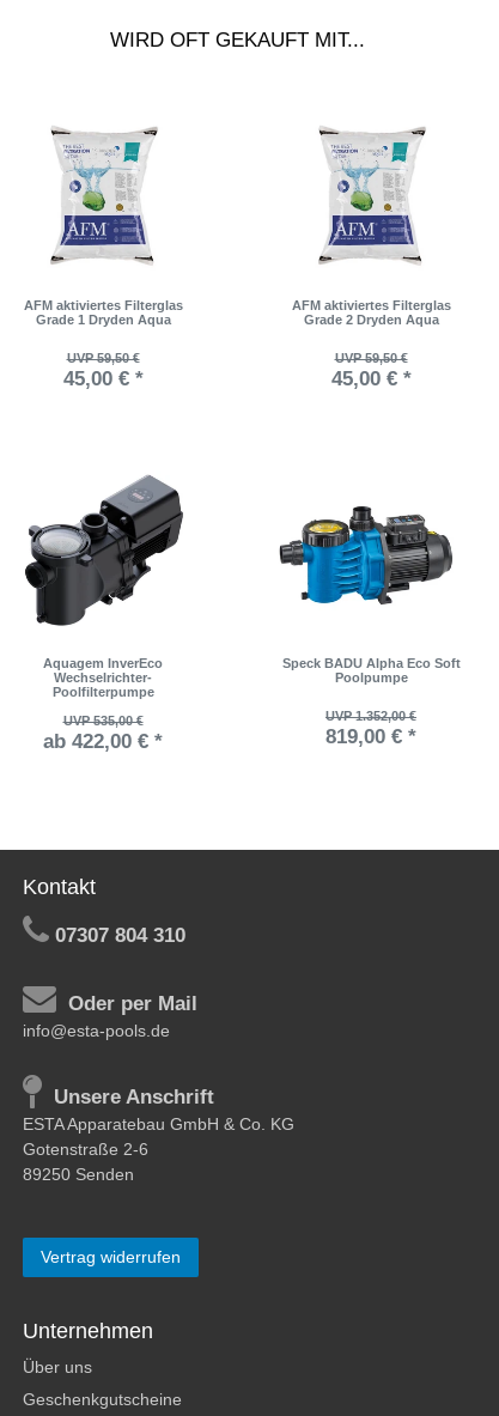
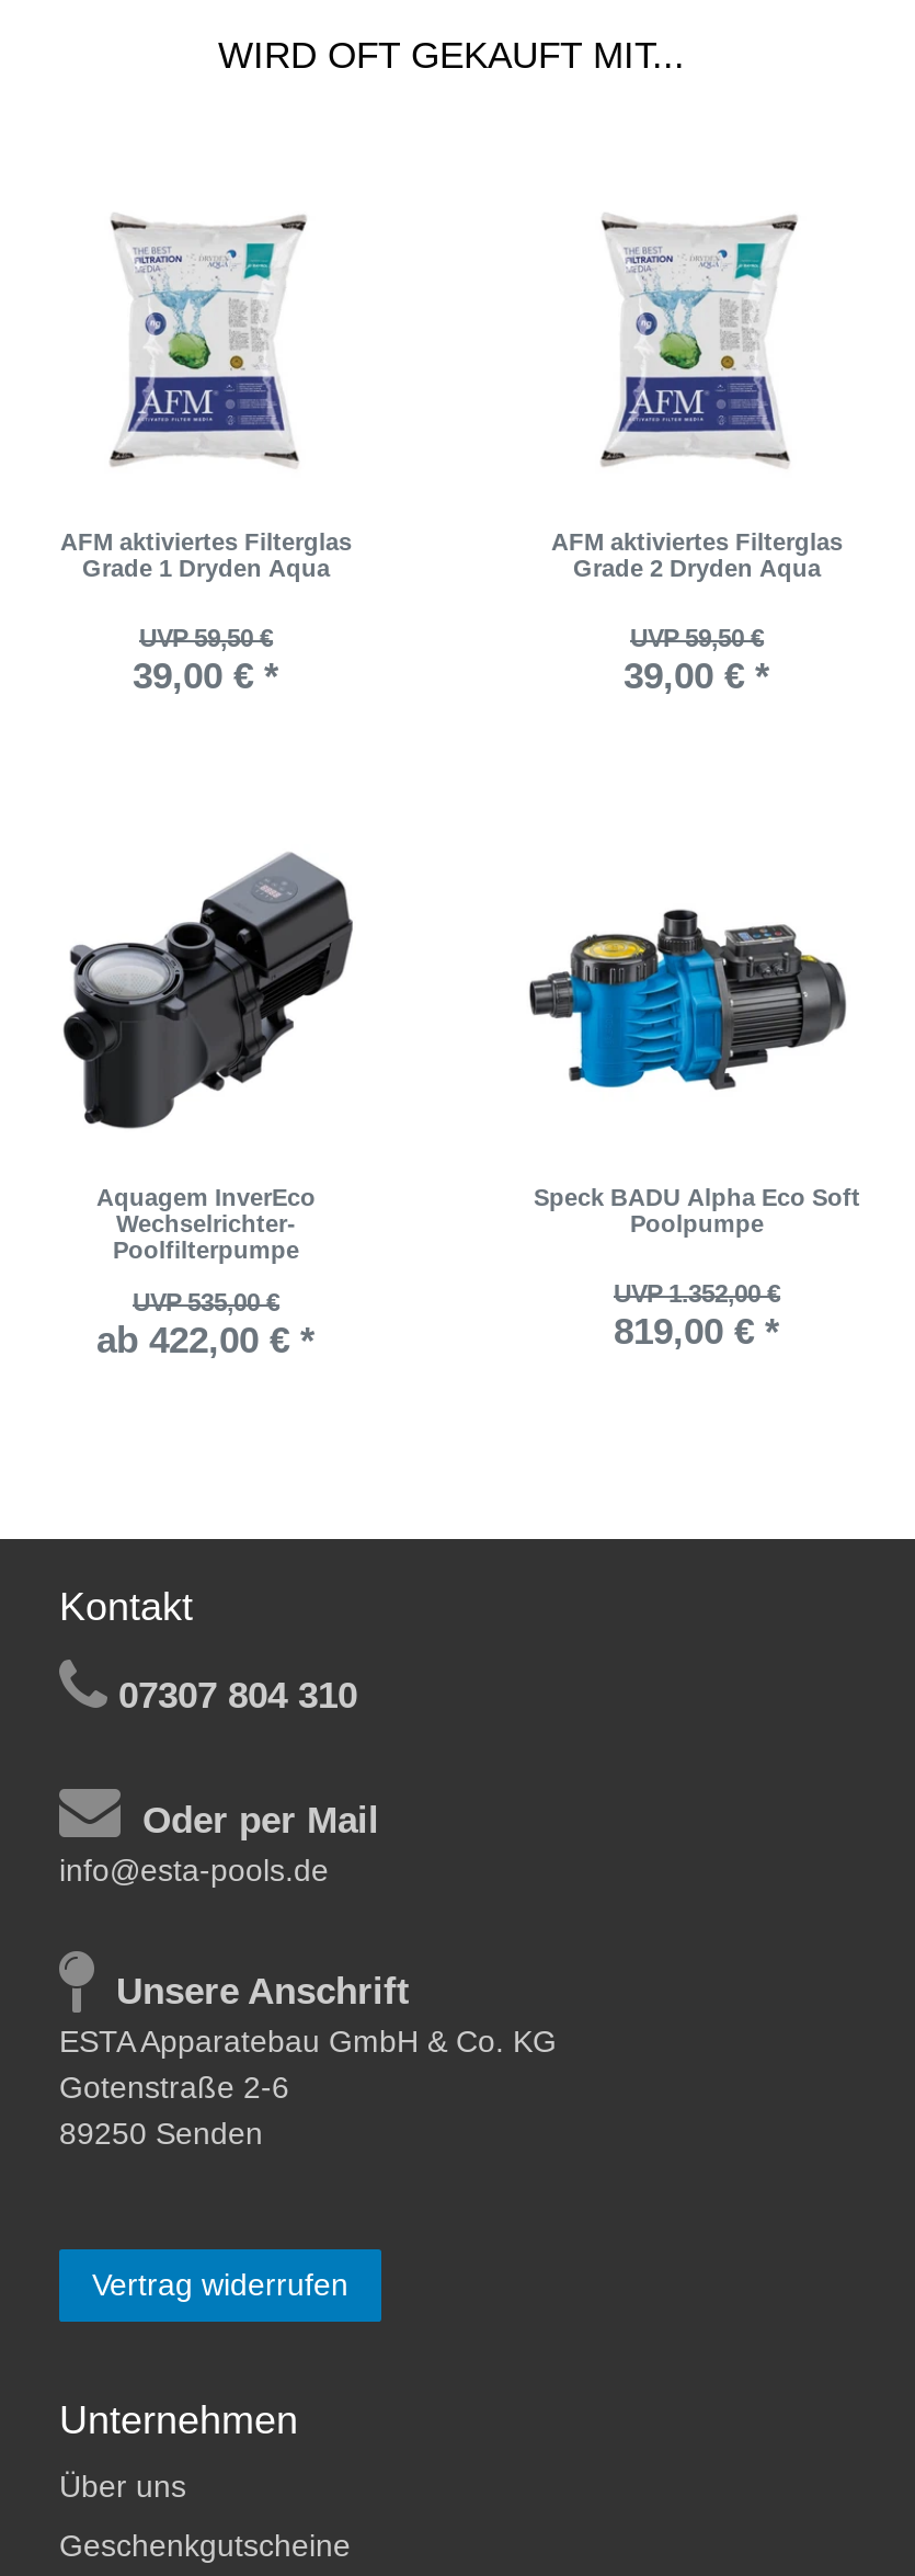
- 45,00 € *
+ 39,00 € *

- 45,00 € *
+ 39,00 € *
